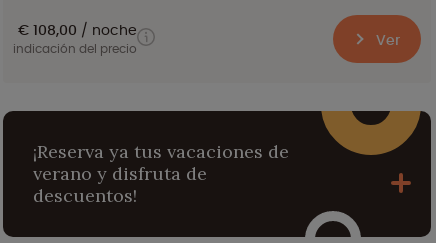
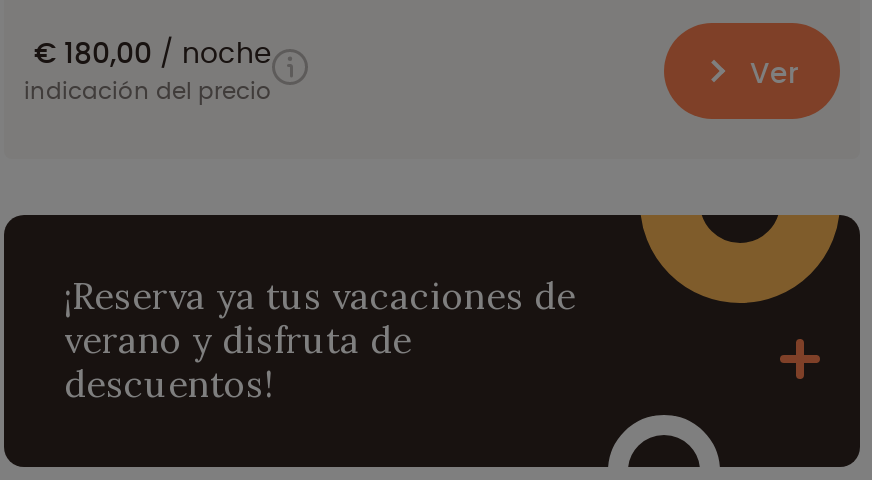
- € 108,00 noche
+ € 180,00 noche
